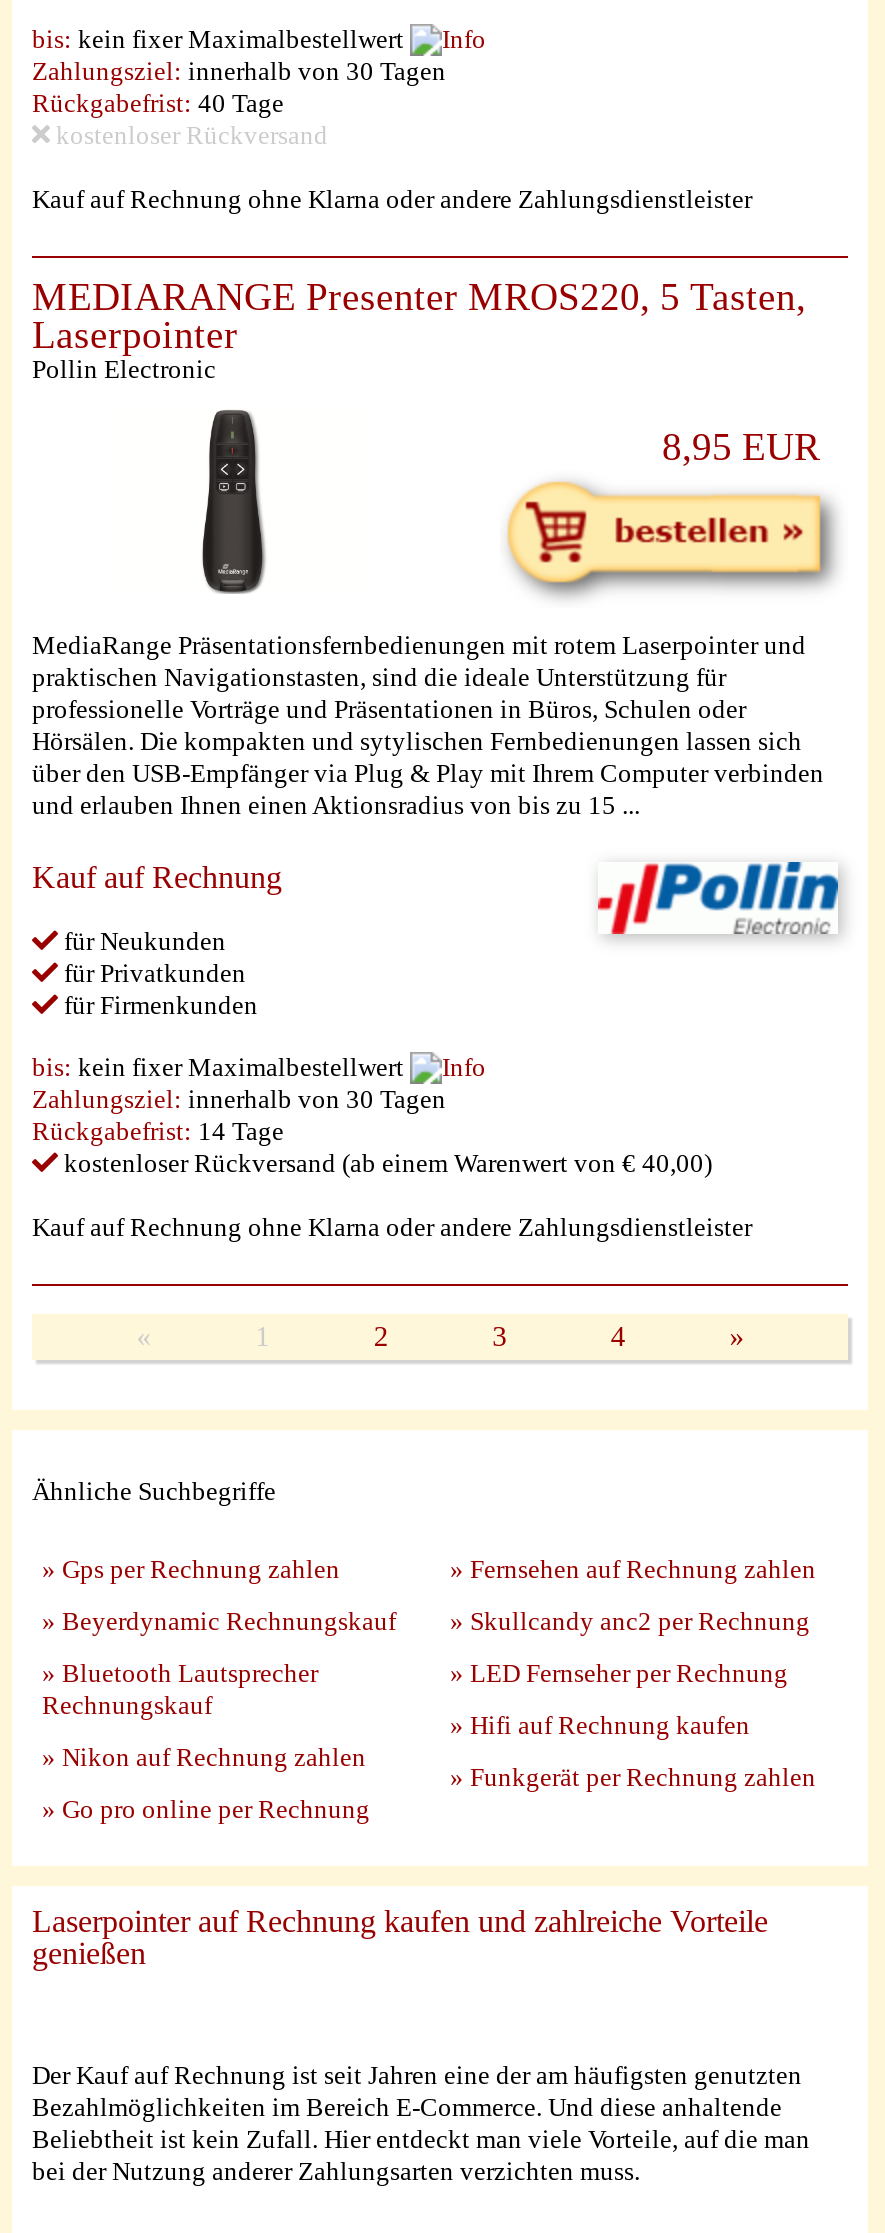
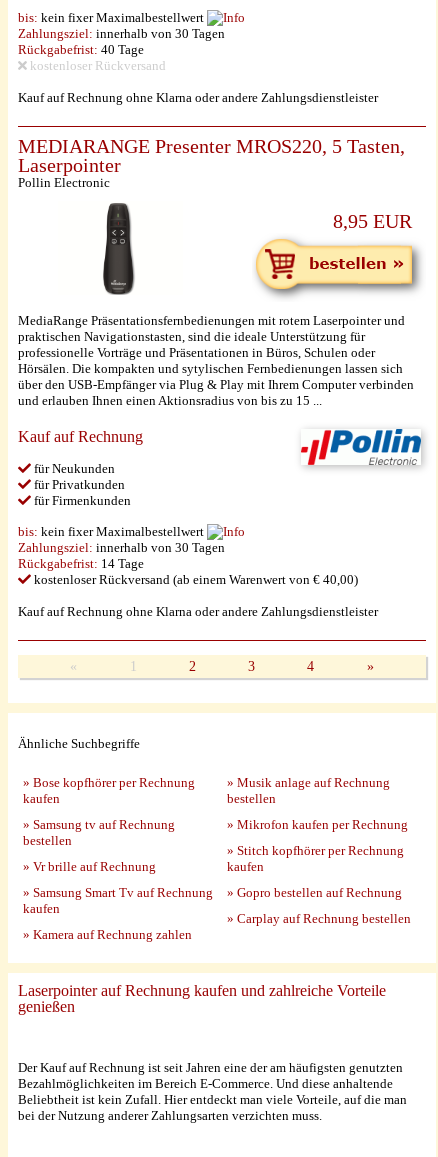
- » Gps per Rechnung zahlen
+ » Bose kopfhörer per Rechnung
+ kaufen

- » Fernsehen auf Rechnung zahlen
+ » Musik anlage auf Rechnung
+ bestellen

- » Beyerdynamic Rechnungskauf
+ » Samsung tv auf Rechnung
+ bestellen

- » Skullcandy anc2 per Rechnung
+ » Mikrofon kaufen per Rechnung

- » Bluetooth Lautsprecher
- Rechnungskauf
+ » Vr brille auf Rechnung

- » LED Fernseher per Rechnung
+ » Stitch kopfhörer per Rechnung
+ kaufen

- » Hifi auf Rechnung kaufen
+ » Gopro bestellen auf Rechnung

- » Nikon auf Rechnung zahlen
+ » Samsung Smart Tv auf Rechnung
+ kaufen

- » Funkgerät per Rechnung zahlen
+ » Carplay auf Rechnung bestellen

- » Go pro online per Rechnung
+ » Kamera auf Rechnung zahlen
